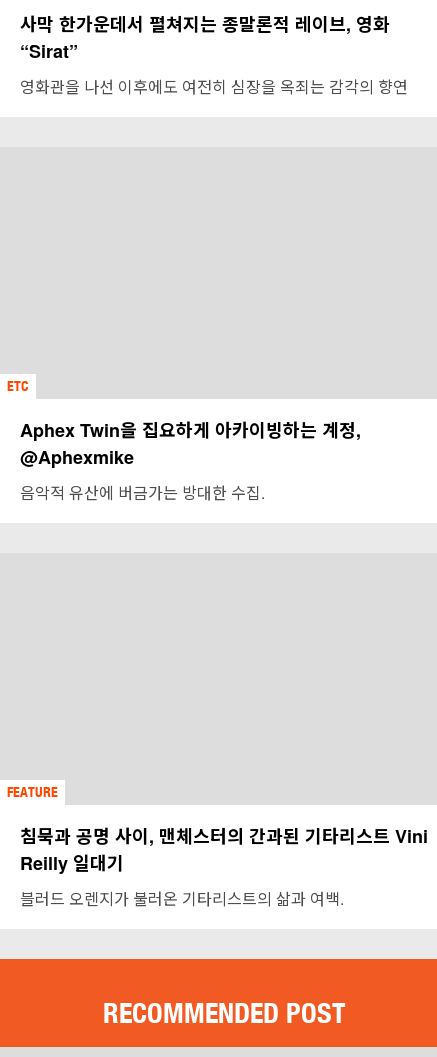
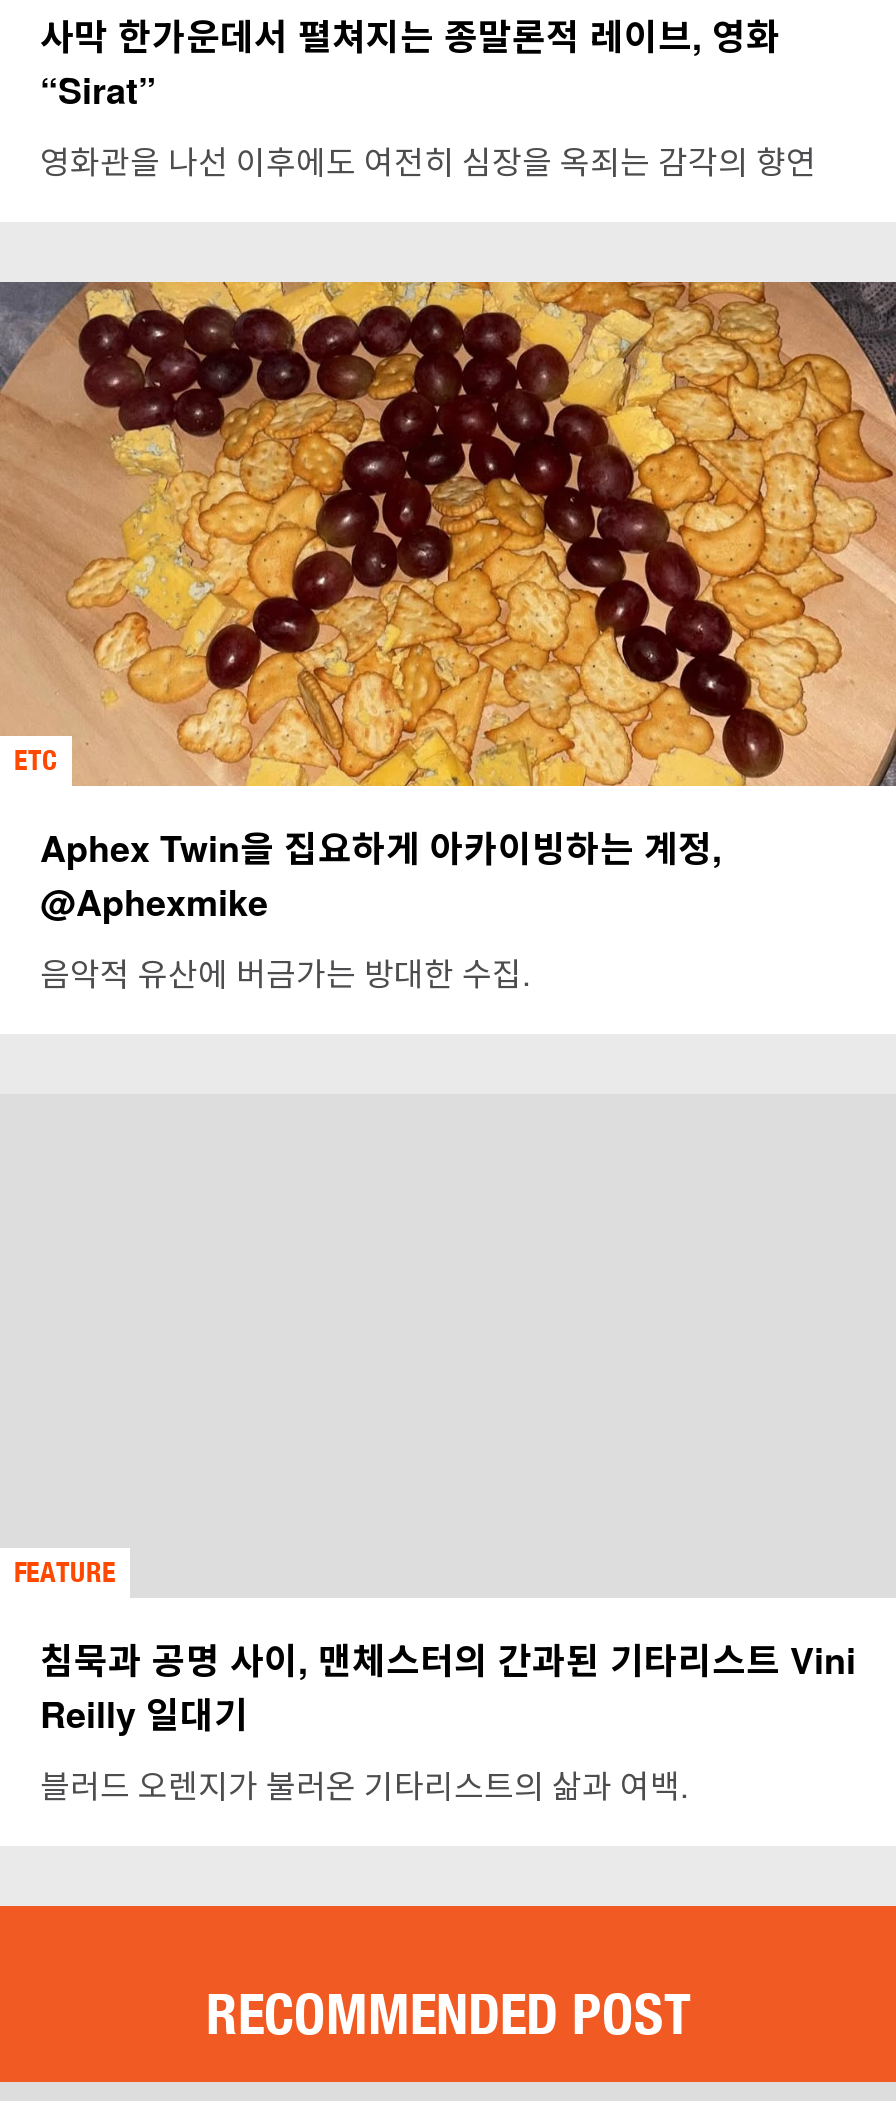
+ [image]
